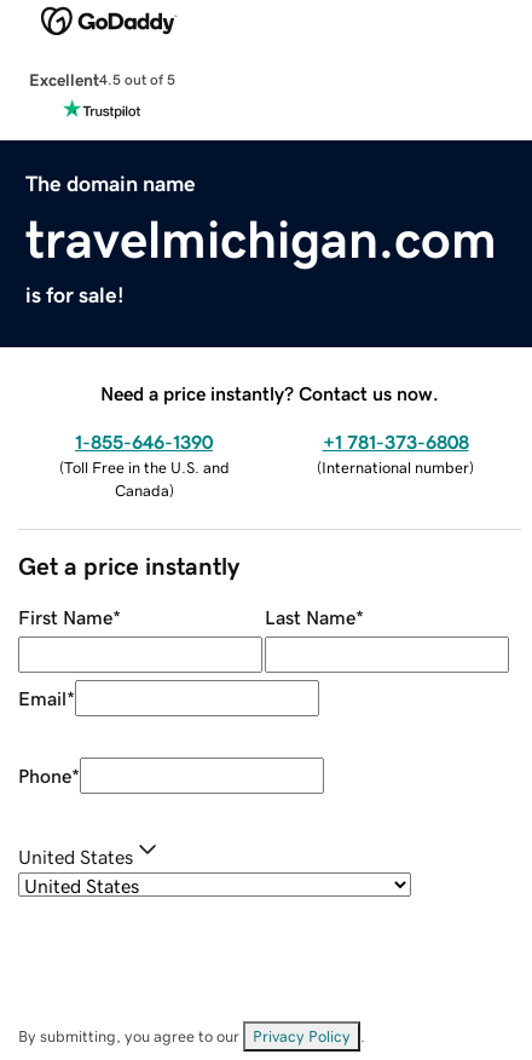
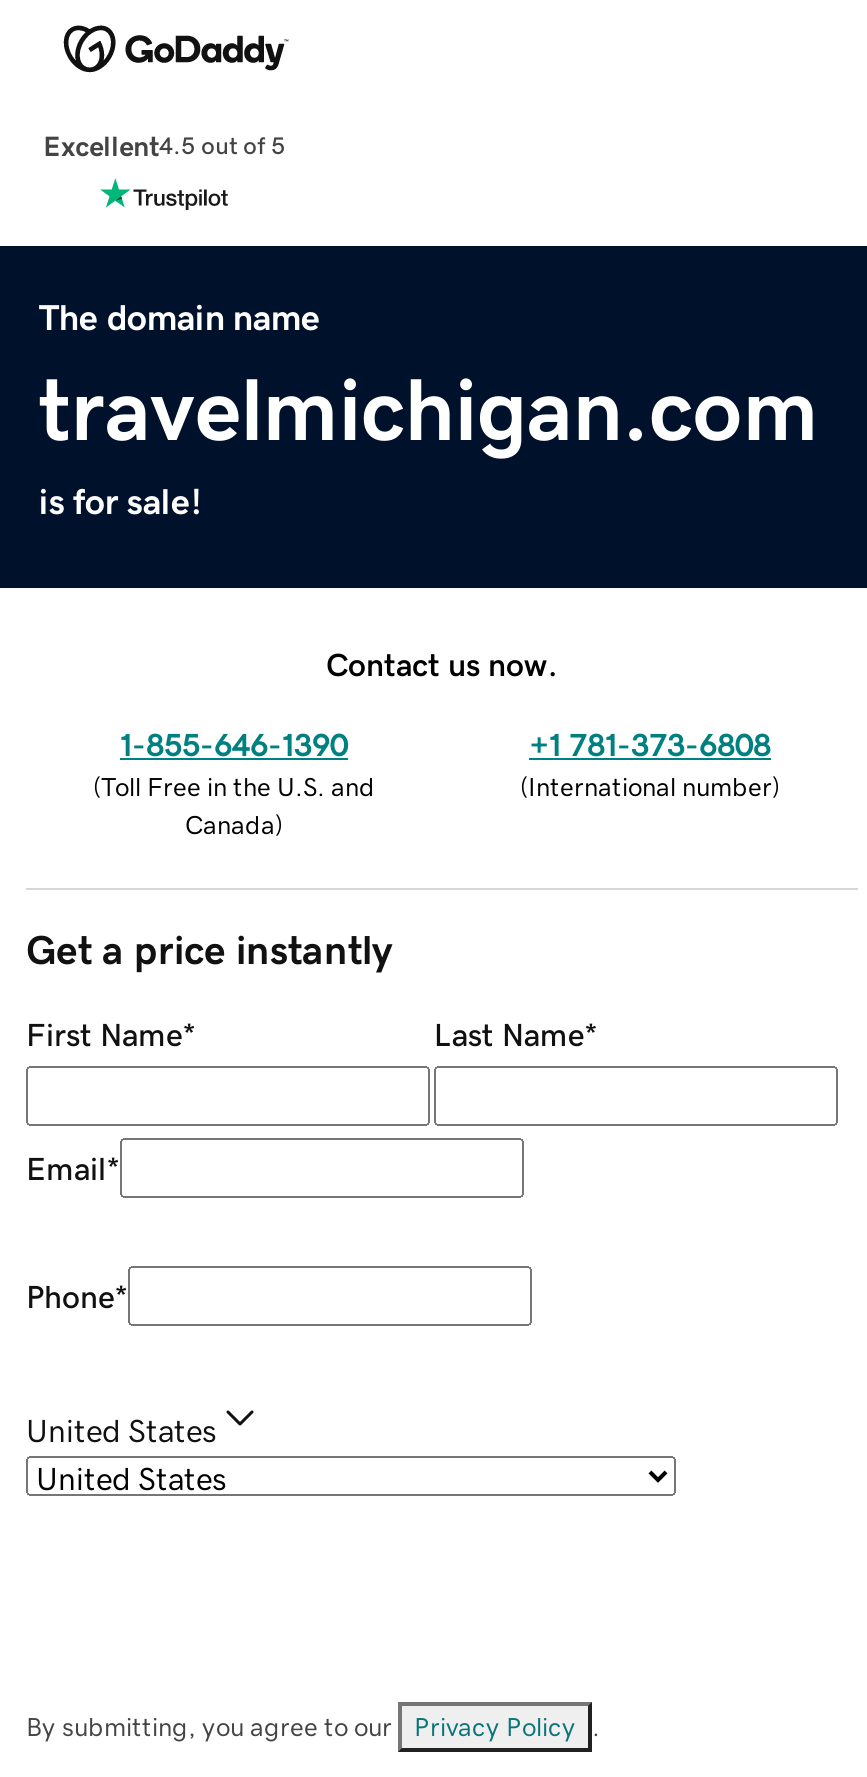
- Need a price instantly? Contact us now.
+ Contact us now.
